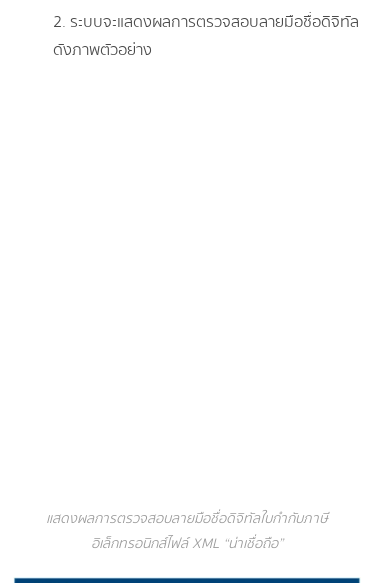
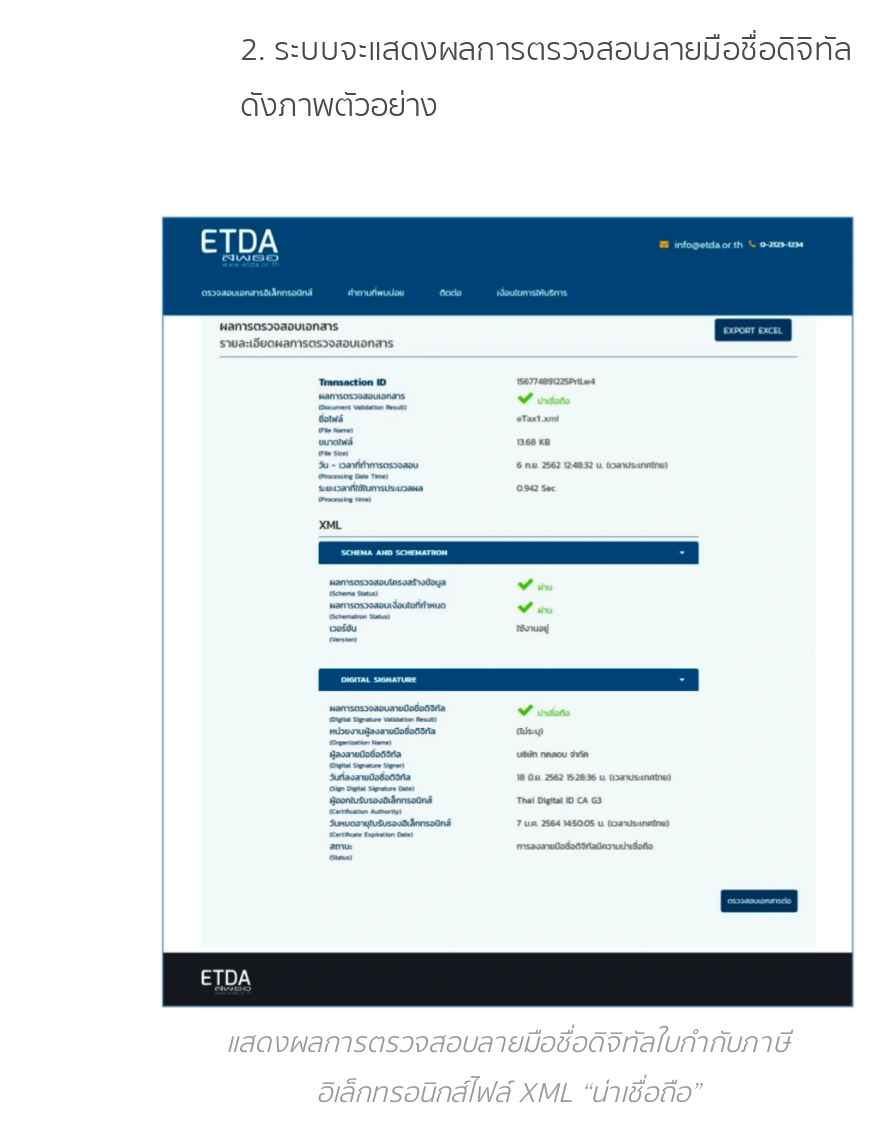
+ [image]
